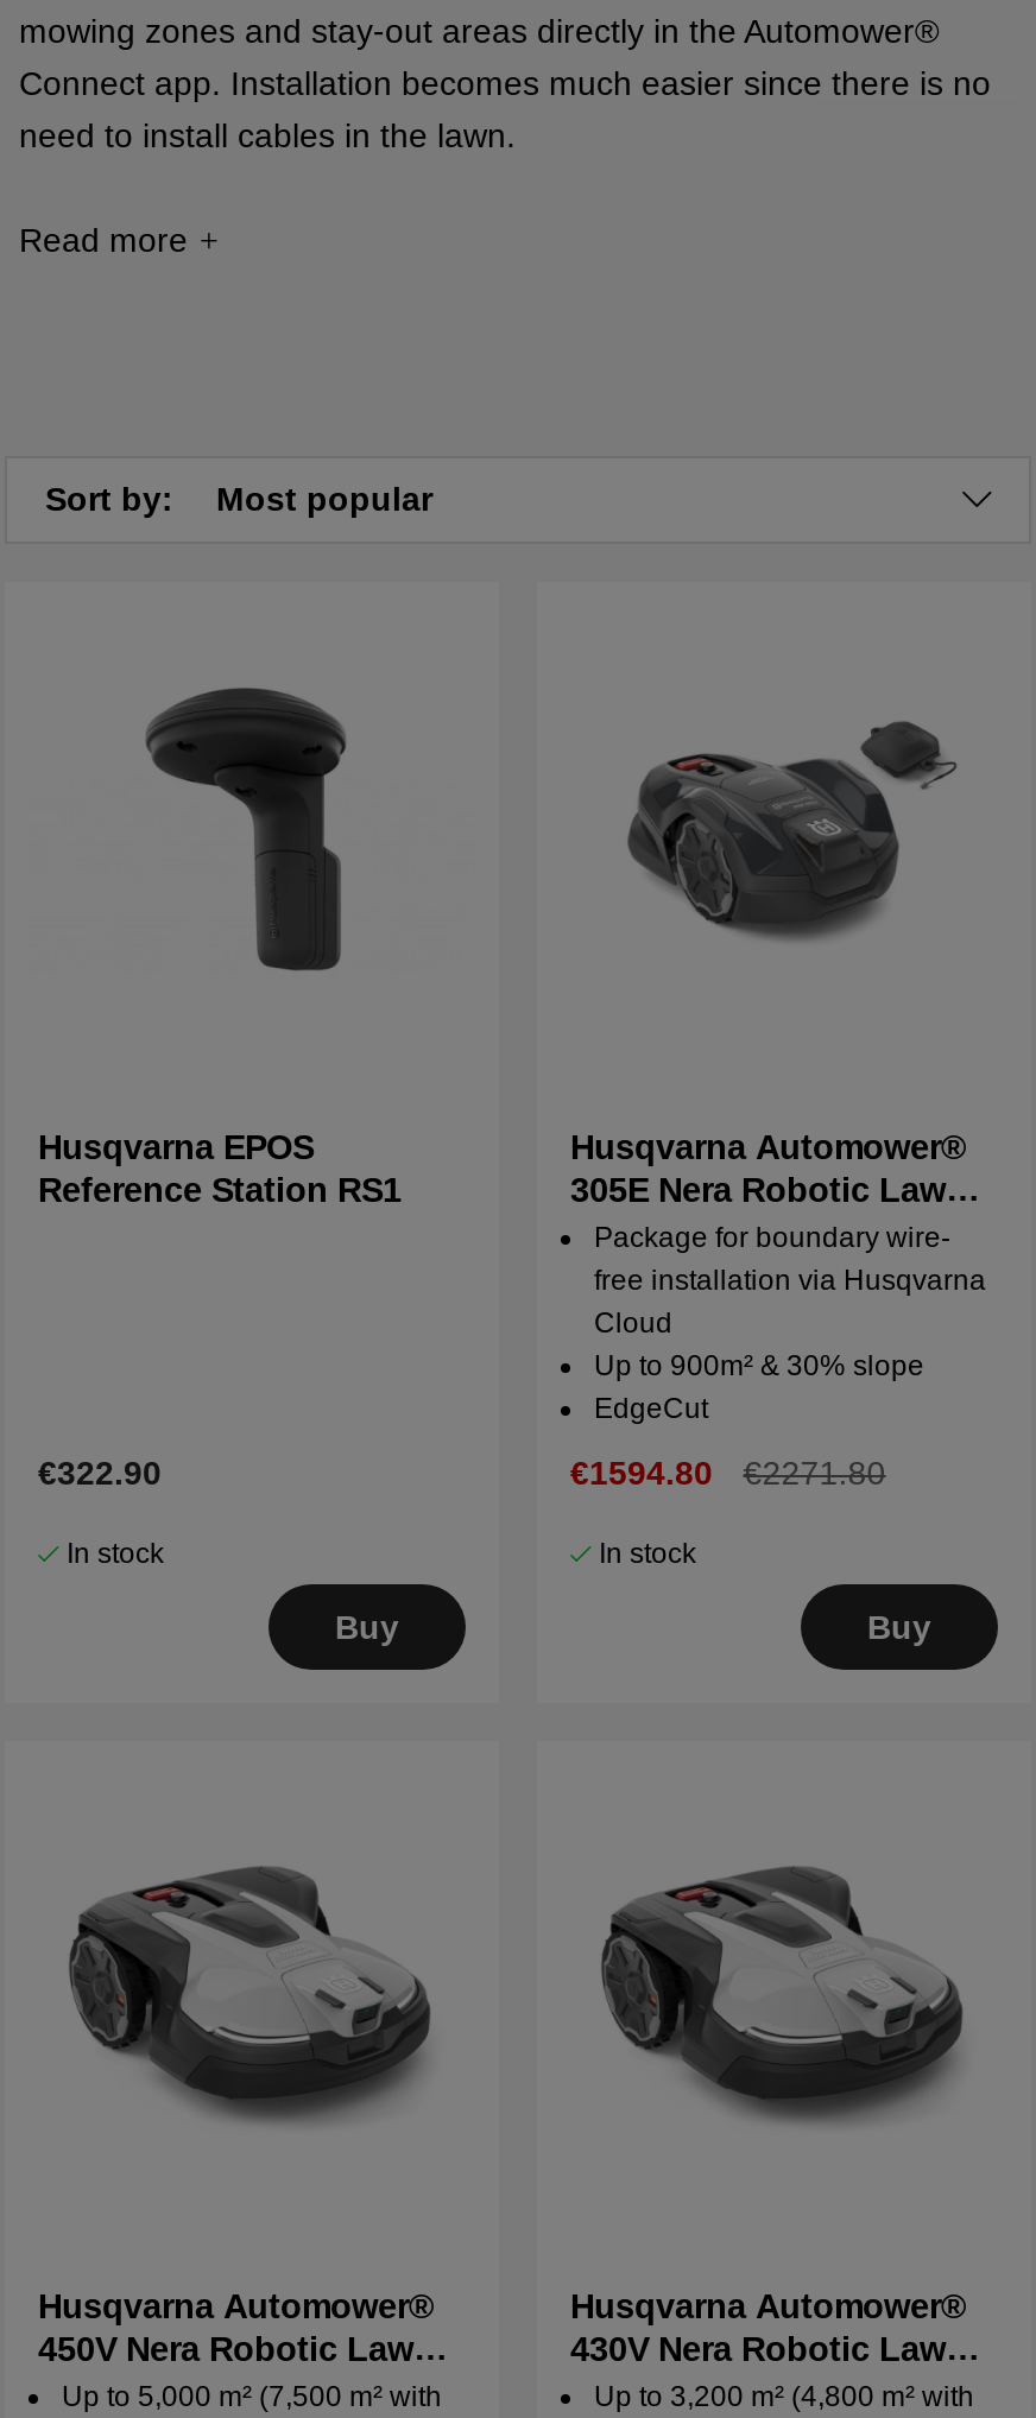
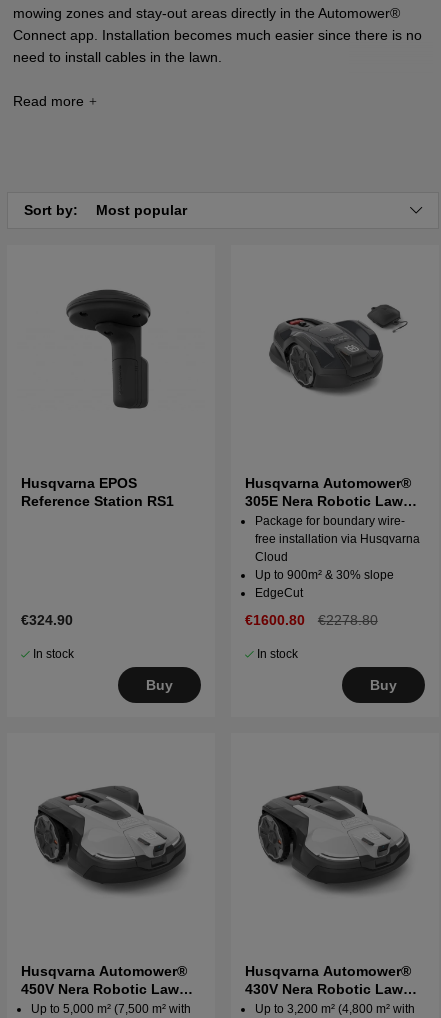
- €322.90
+ €324.90

- €1594.80
+ €1600.80

- €2271.80
+ €2278.80
